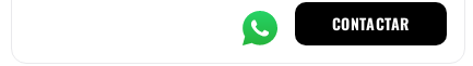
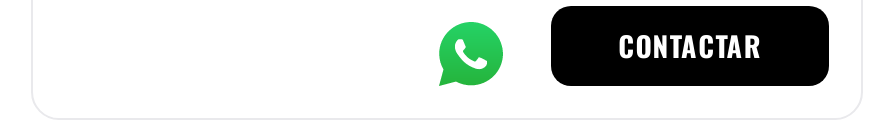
- [image]
+ [image]
